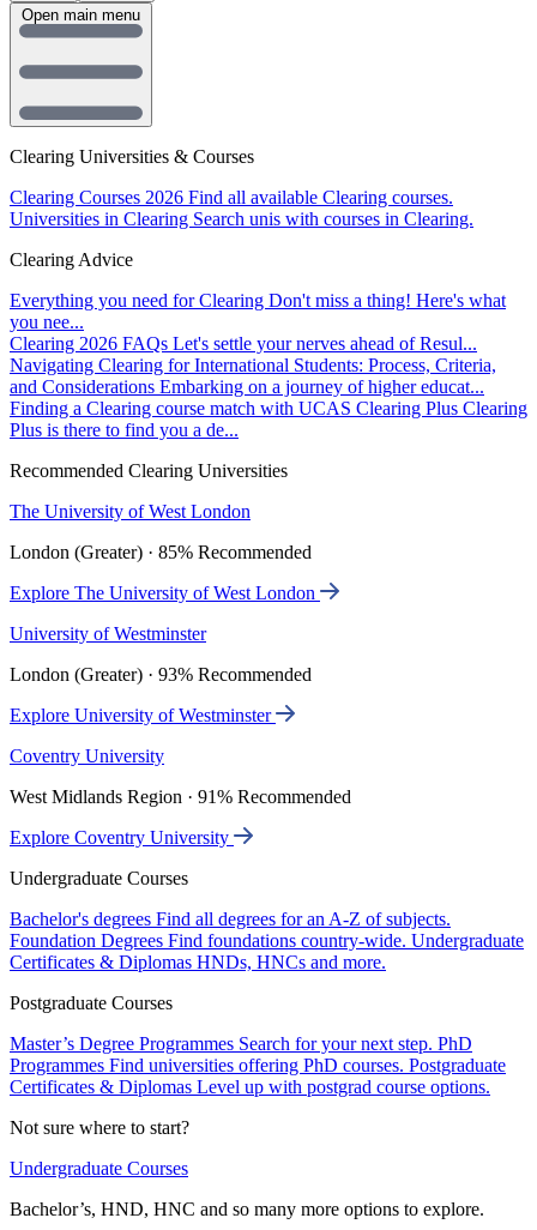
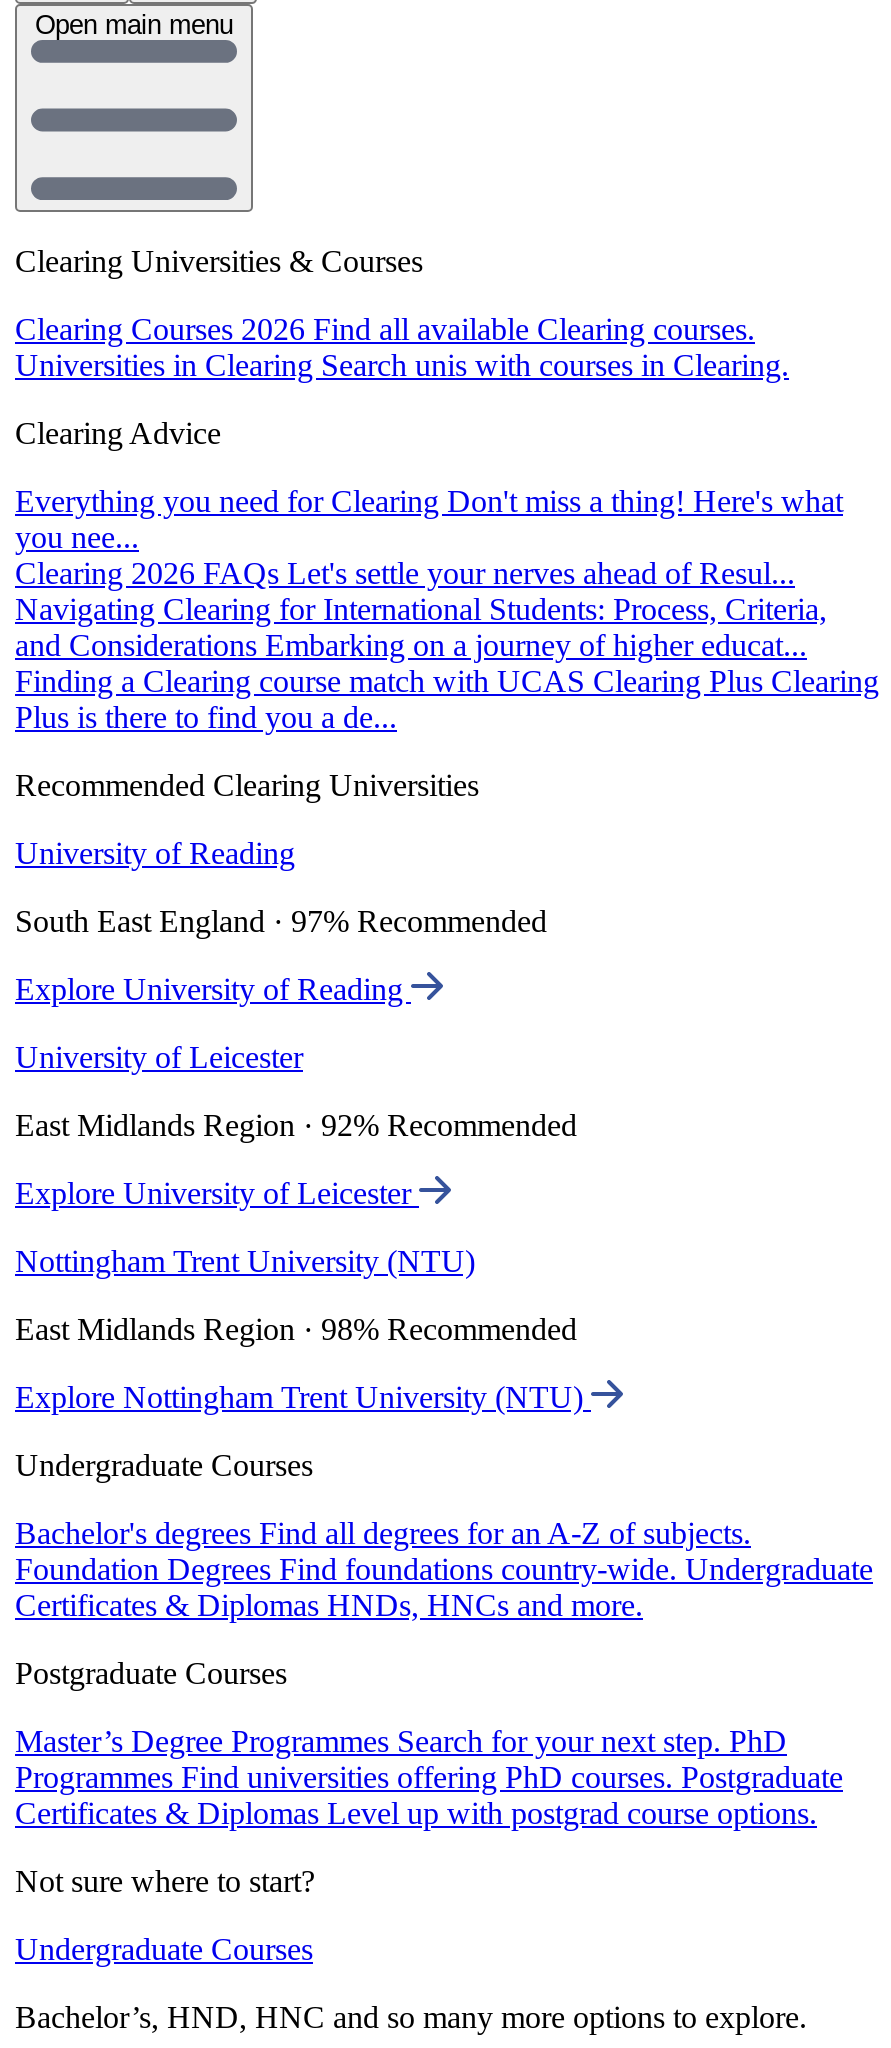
- The University of West London
+ University of Reading

- London (Greater) · 85% Recommended
+ South East England · 97% Recommended

- Explore The University of West London
+ Explore University of Reading

- University of Westminster
+ University of Leicester

- London (Greater) · 93% Recommended
+ East Midlands Region · 92% Recommended

- Explore University of Westminster
+ Explore University of Leicester

- Coventry University
+ Nottingham Trent University (NTU)

- West Midlands Region · 91% Recommended
+ East Midlands Region · 98% Recommended

- Explore Coventry University
+ Explore Nottingham Trent University (NTU)
